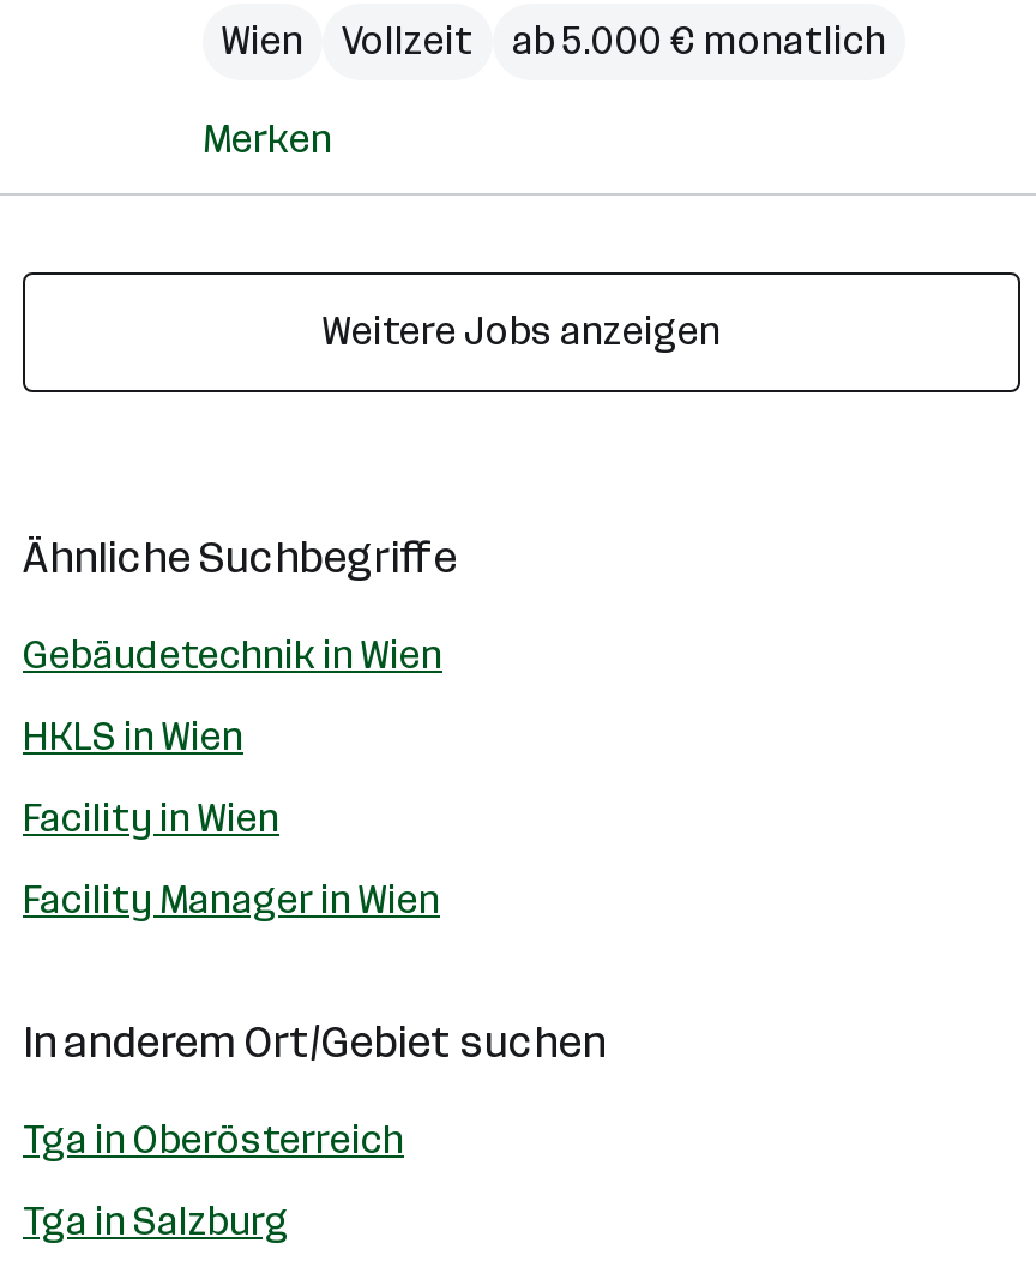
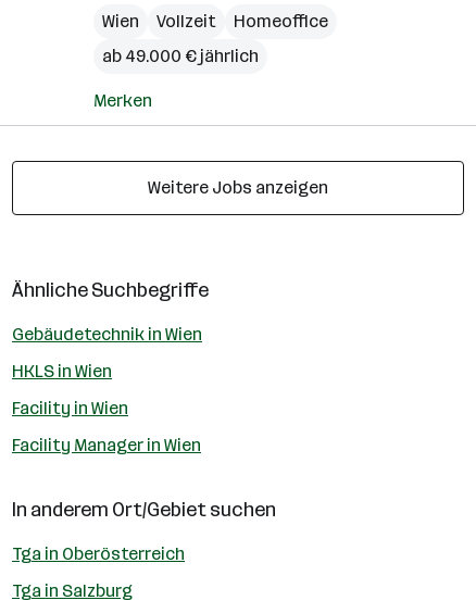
- ab 5.000 € monatlich
+ Homeoffice
+ ab 49.000 € jährlich
